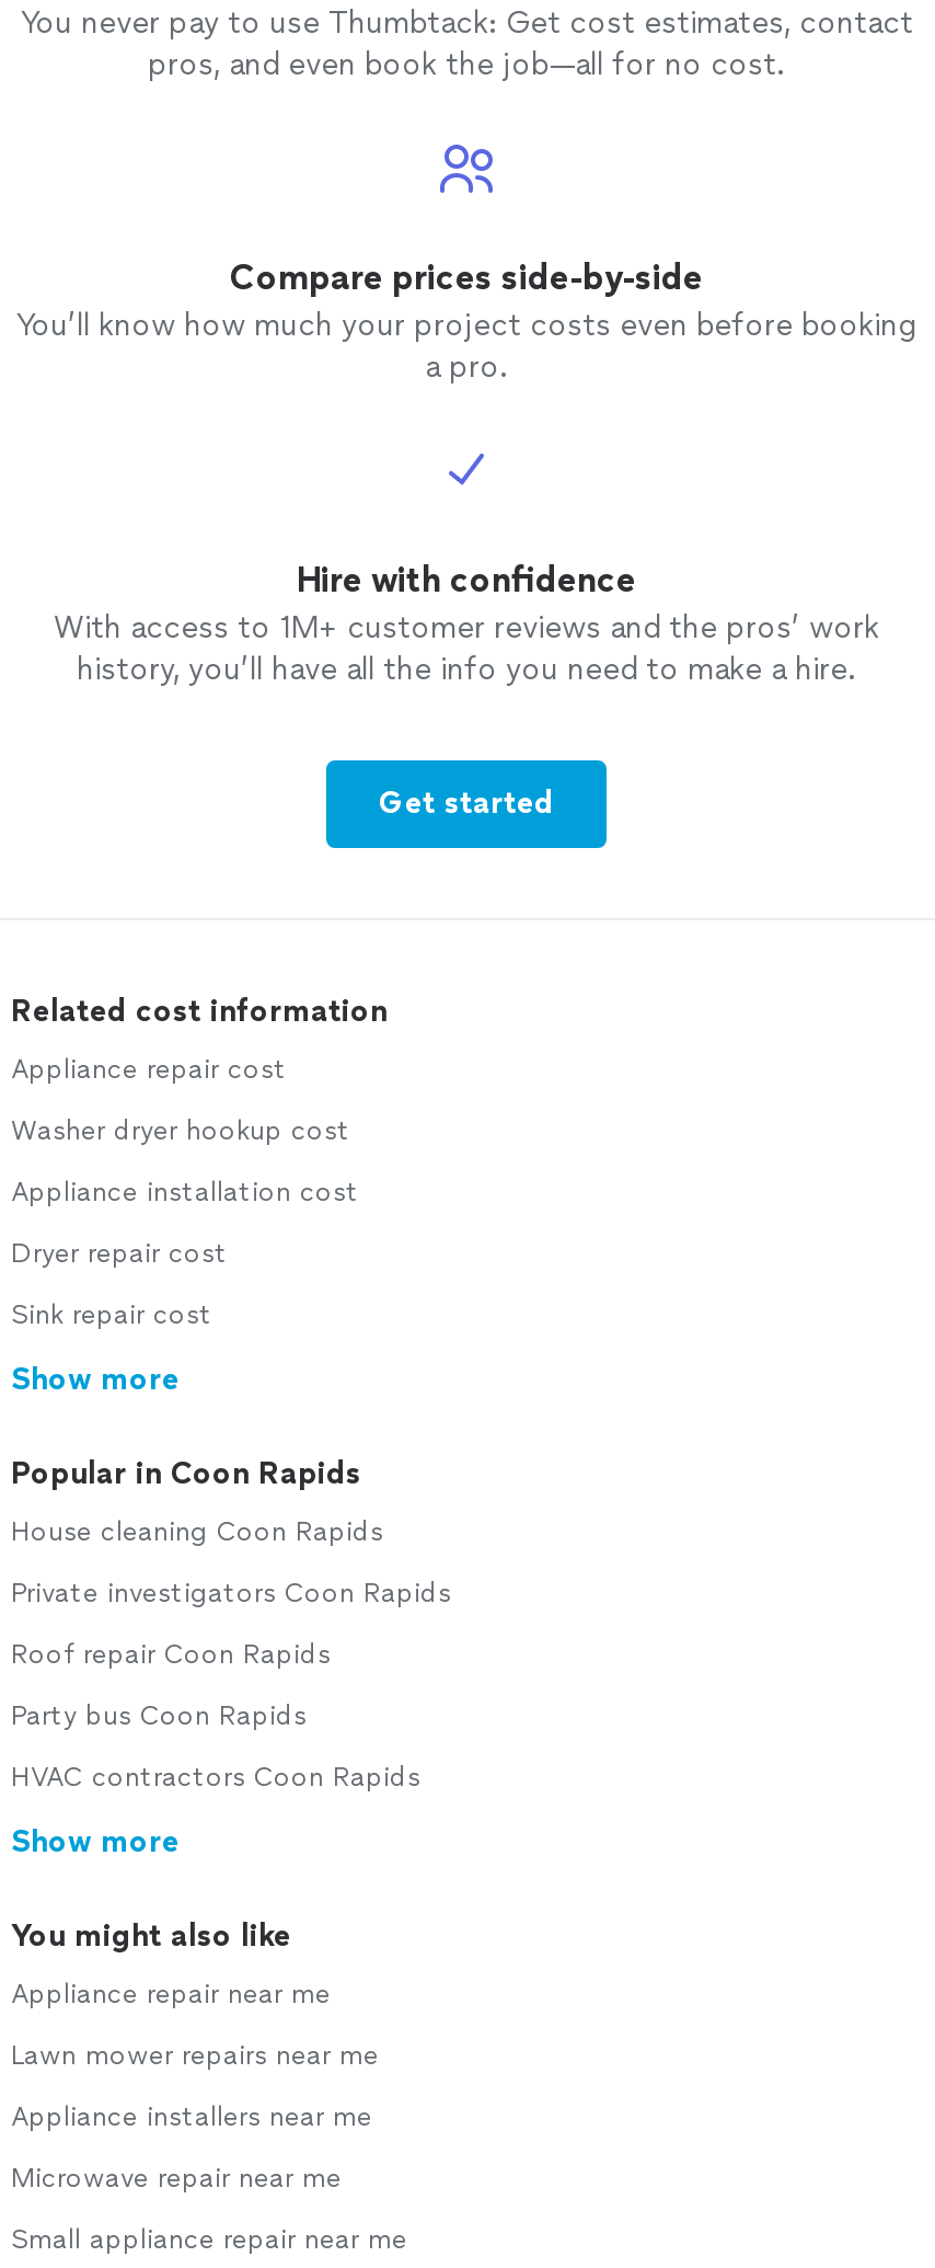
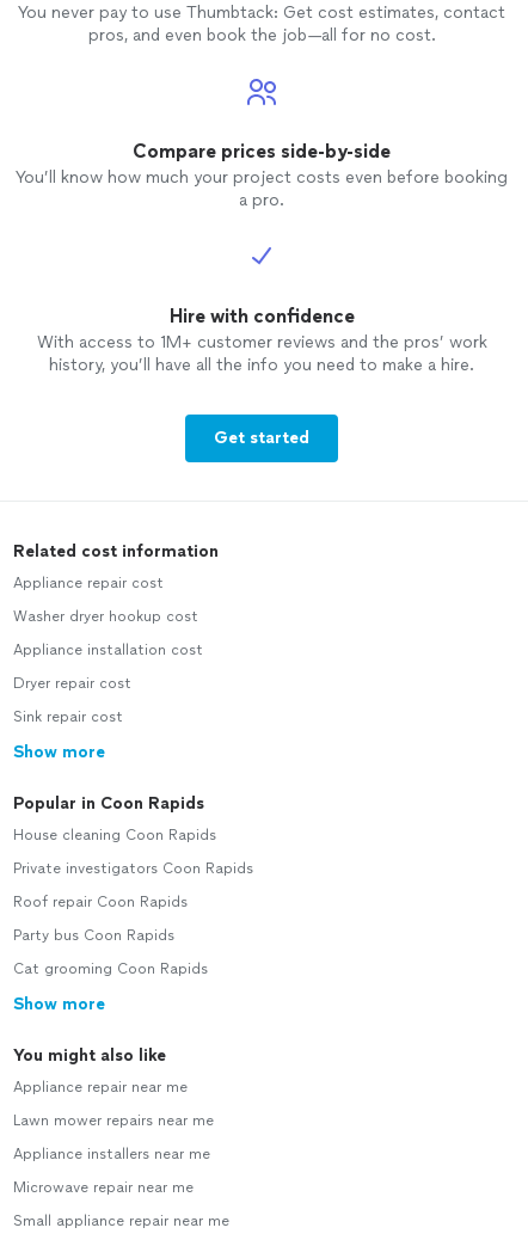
- HVAC contractors Coon Rapids
+ Cat grooming Coon Rapids
